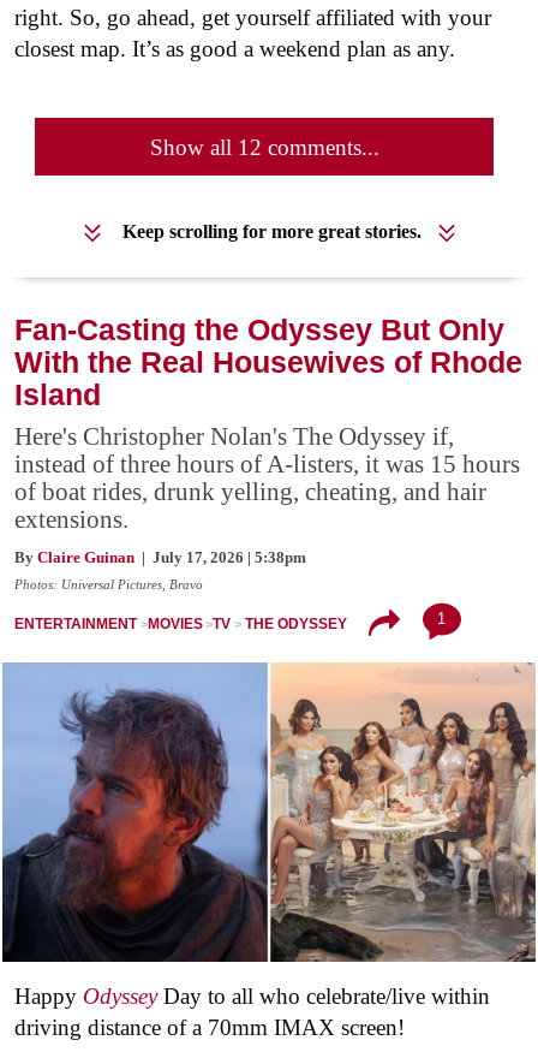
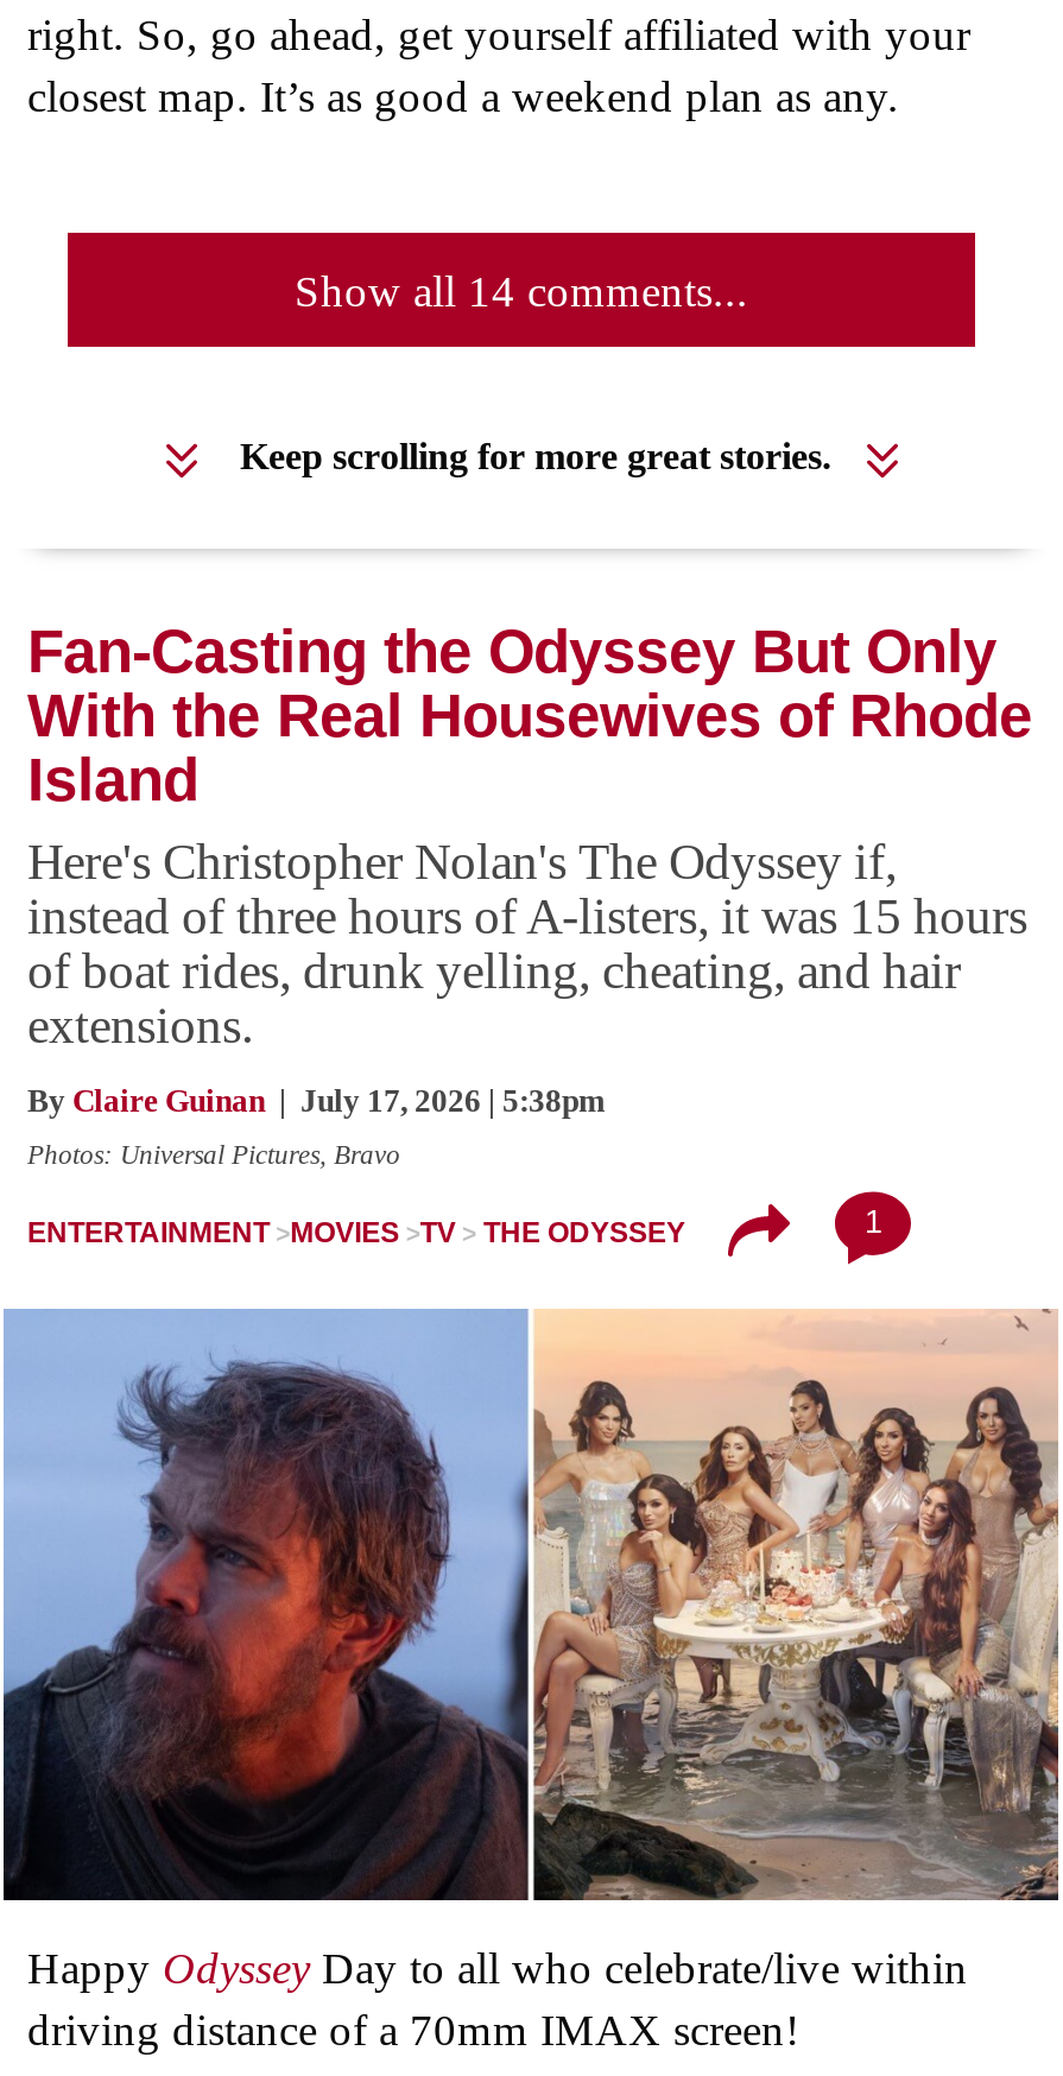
- Show all 12 comments...
+ Show all 14 comments...
